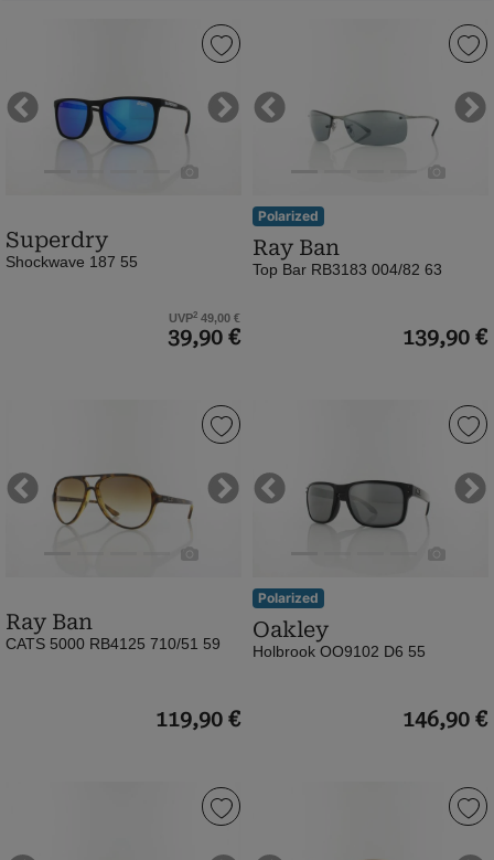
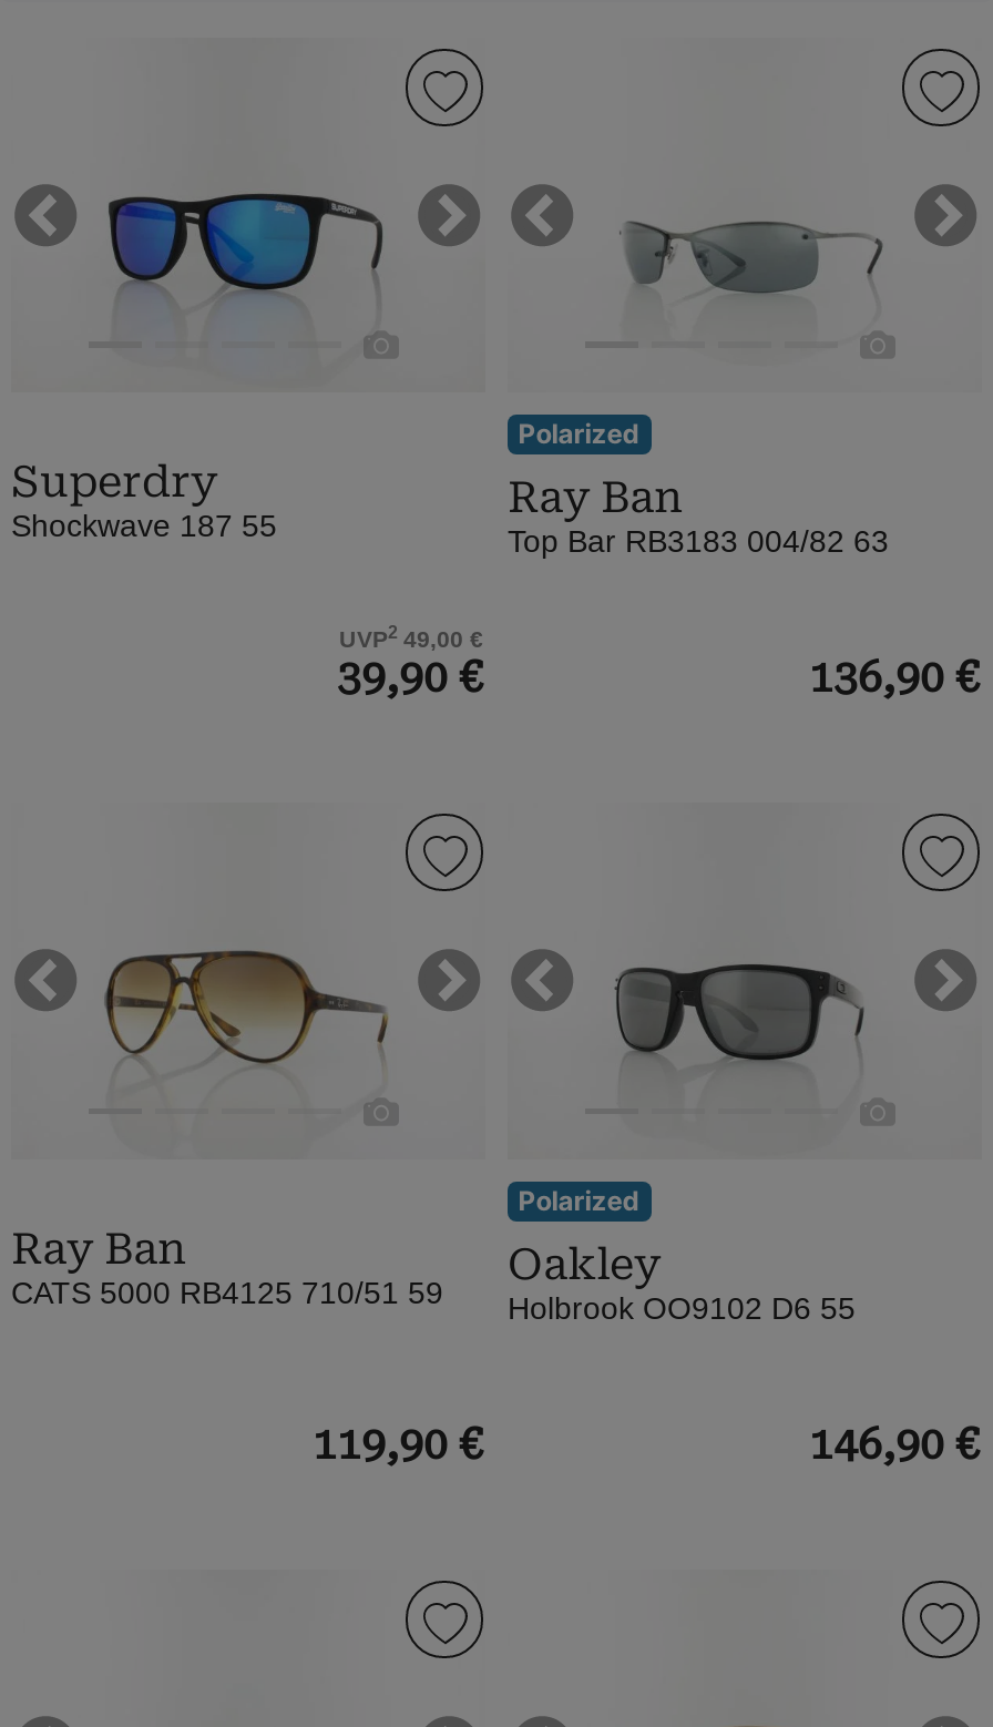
- 139,90 €
+ 136,90 €
